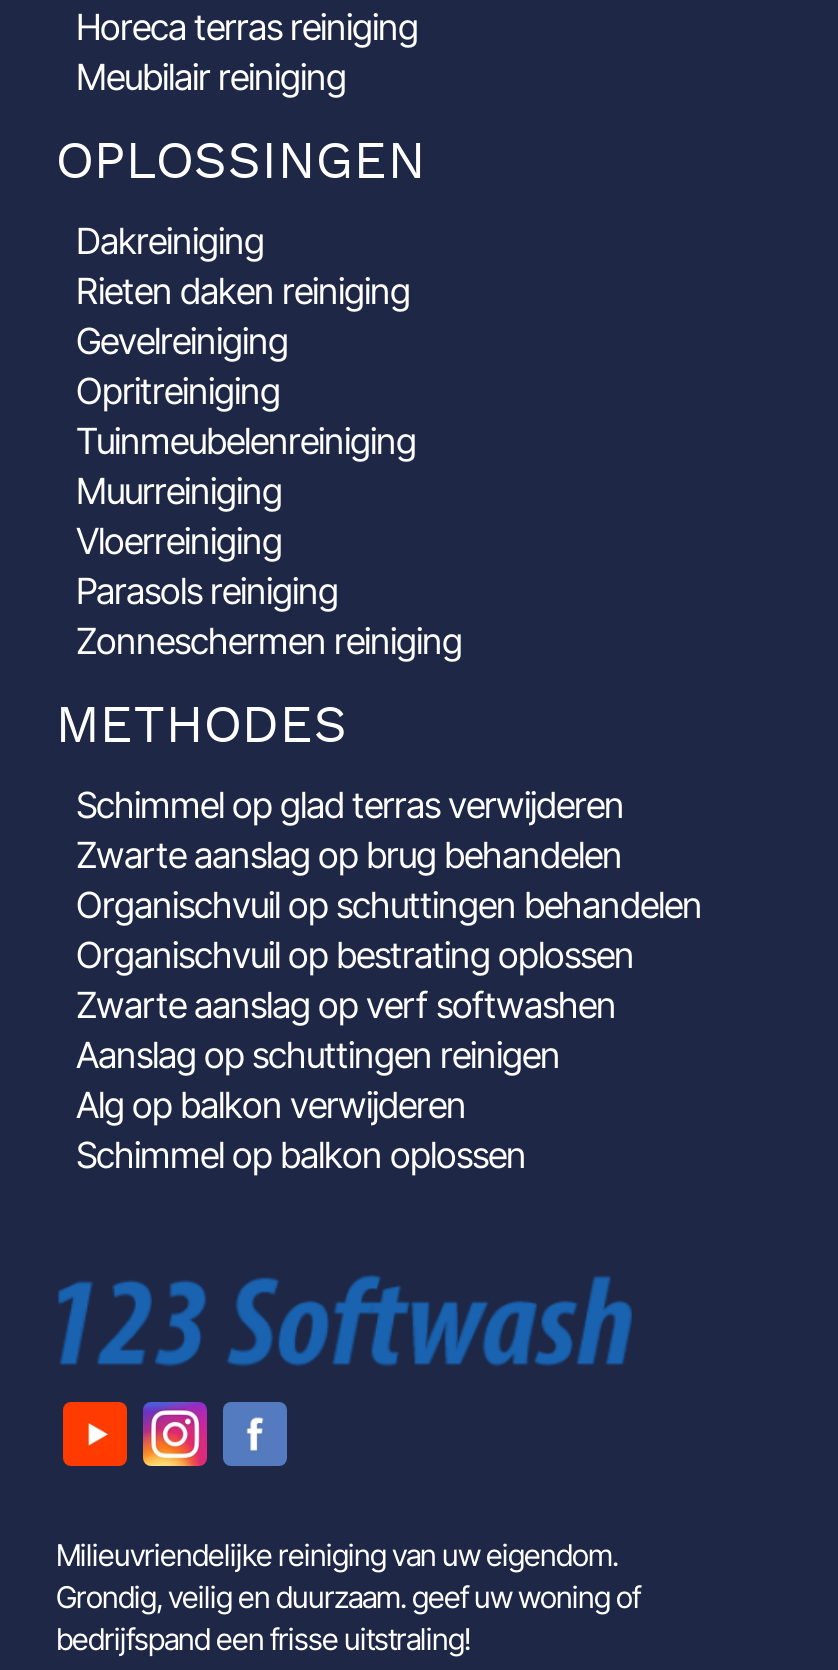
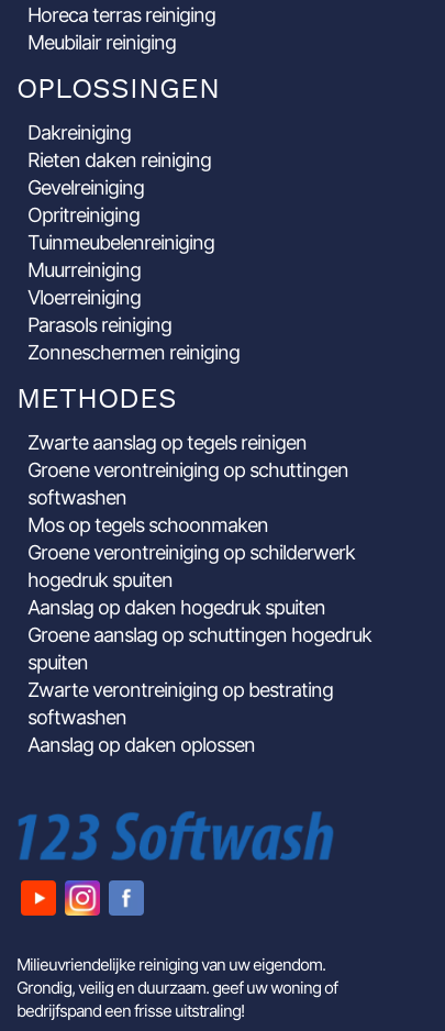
- Schimmel op glad terras verwijderen
- Zwarte aanslag op brug behandelen
- Organischvuil op schuttingen behandelen
- Organischvuil op bestrating oplossen
- Zwarte aanslag op verf softwashen
- Aanslag op schuttingen reinigen
- Alg op balkon verwijderen
- Schimmel op balkon oplossen
+ Zwarte aanslag op tegels reinigen
+ Groene verontreiniging op schuttingen
+ softwashen
+ Mos op tegels schoonmaken
+ Groene verontreiniging op schilderwerk
+ hogedruk spuiten
+ Aanslag op daken hogedruk spuiten
+ Groene aanslag op schuttingen hogedruk
+ spuiten
+ Zwarte verontreiniging op bestrating
+ softwashen
+ Aanslag op daken oplossen
